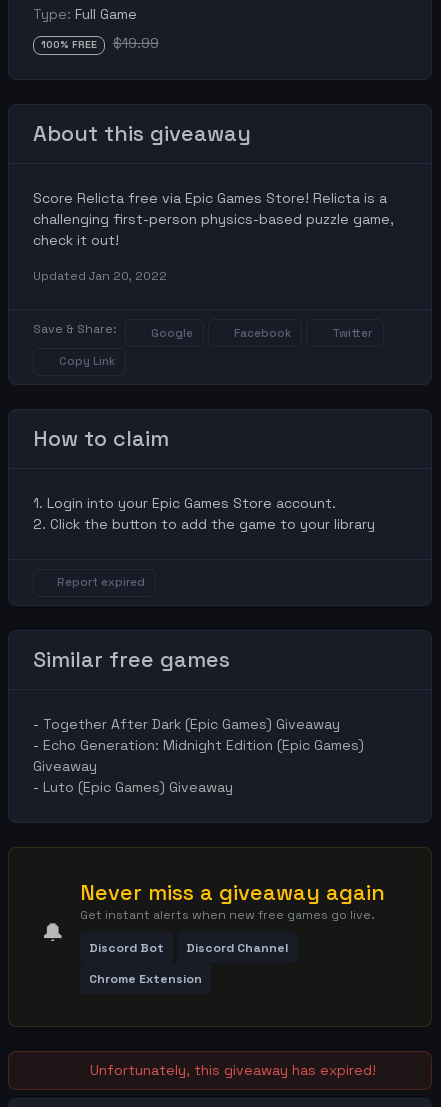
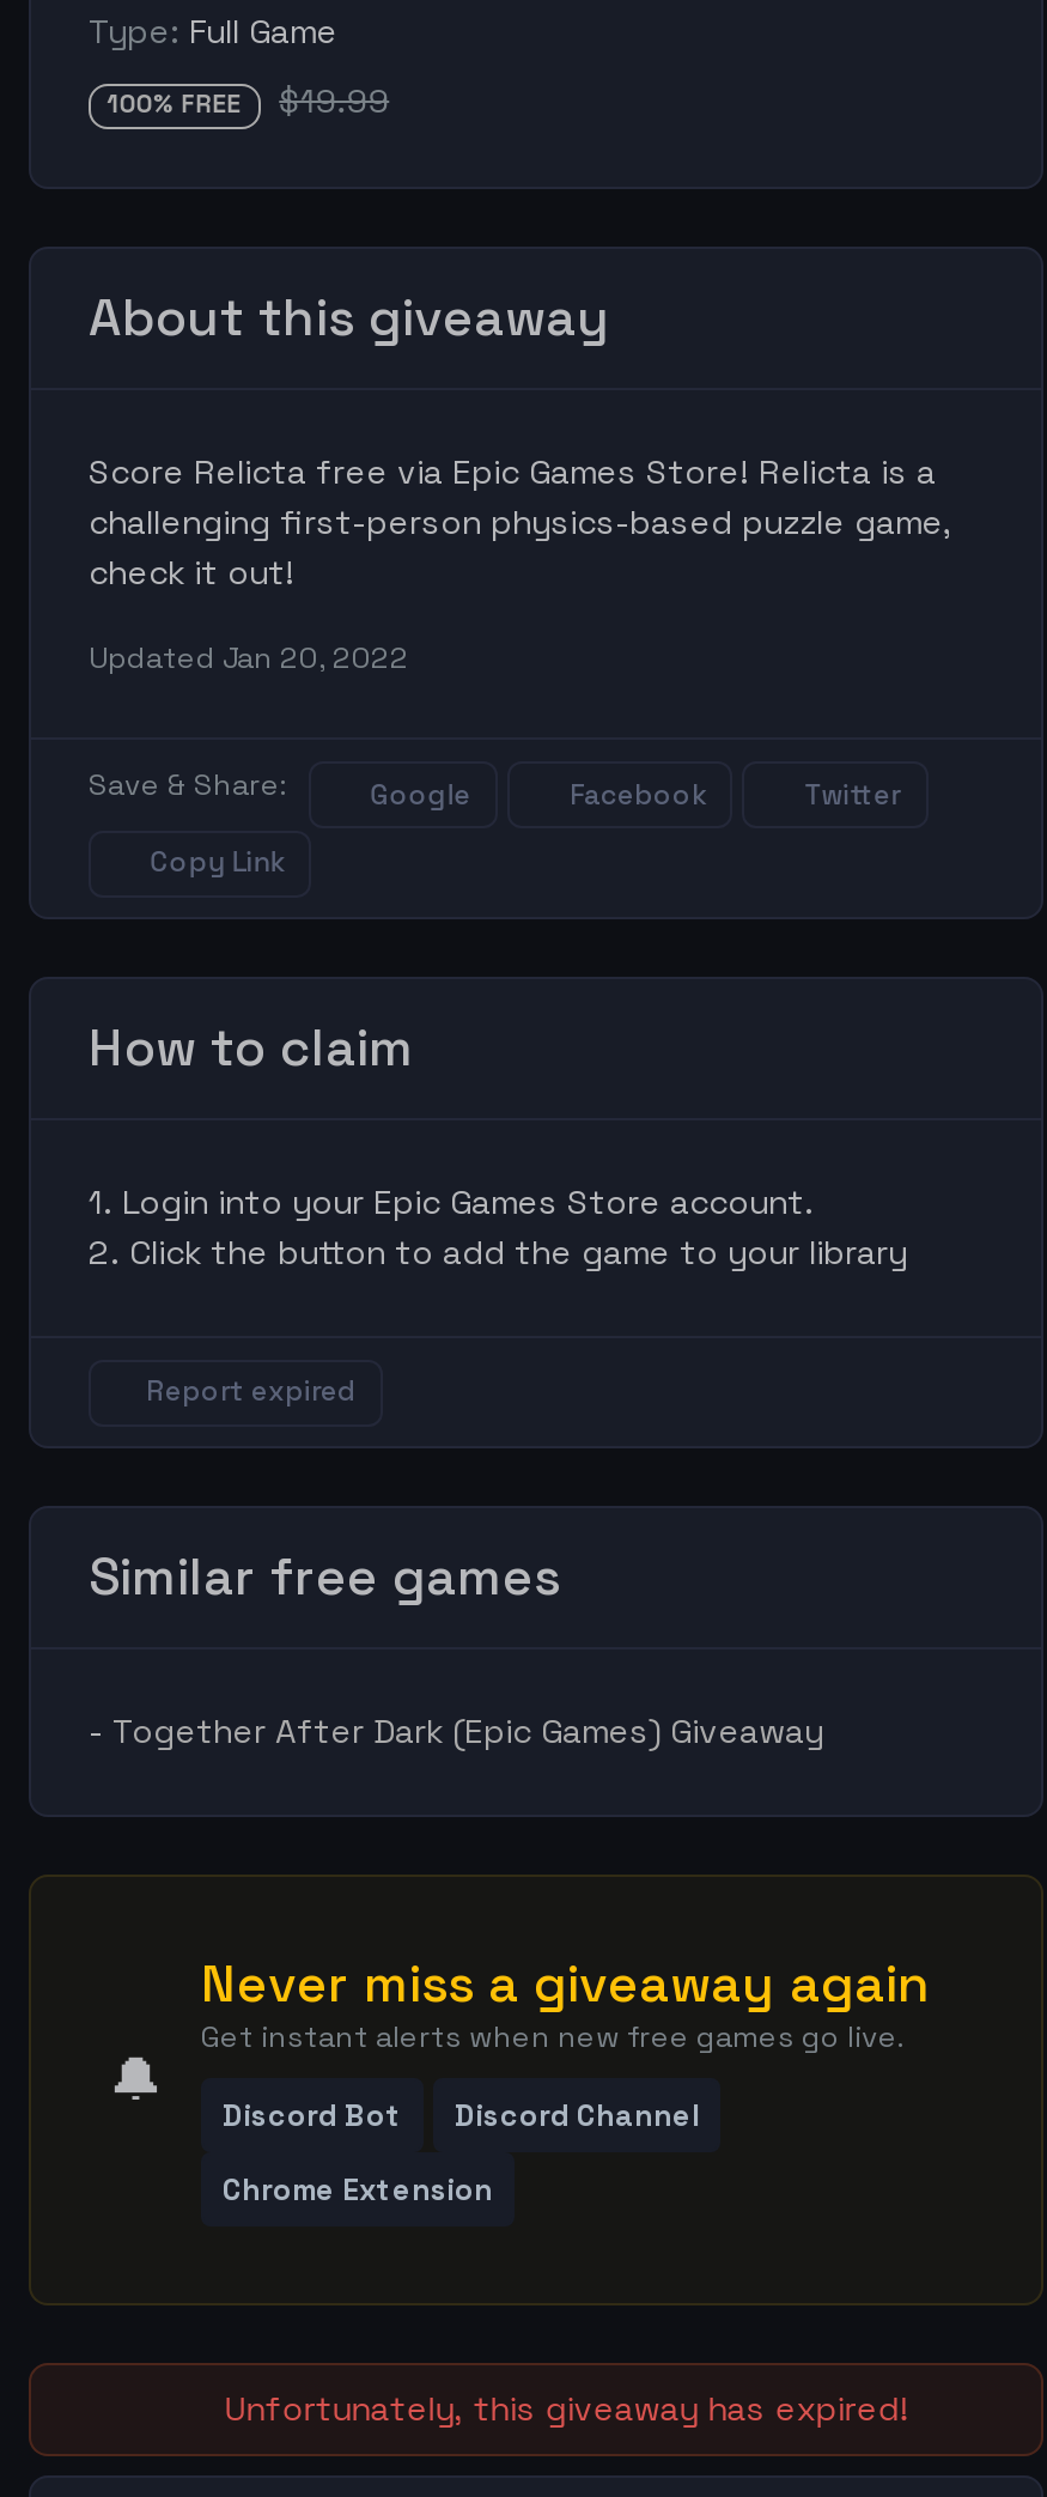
- - Echo Generation: Midnight Edition (Epic Games)
- Giveaway
- - Luto (Epic Games) Giveaway
